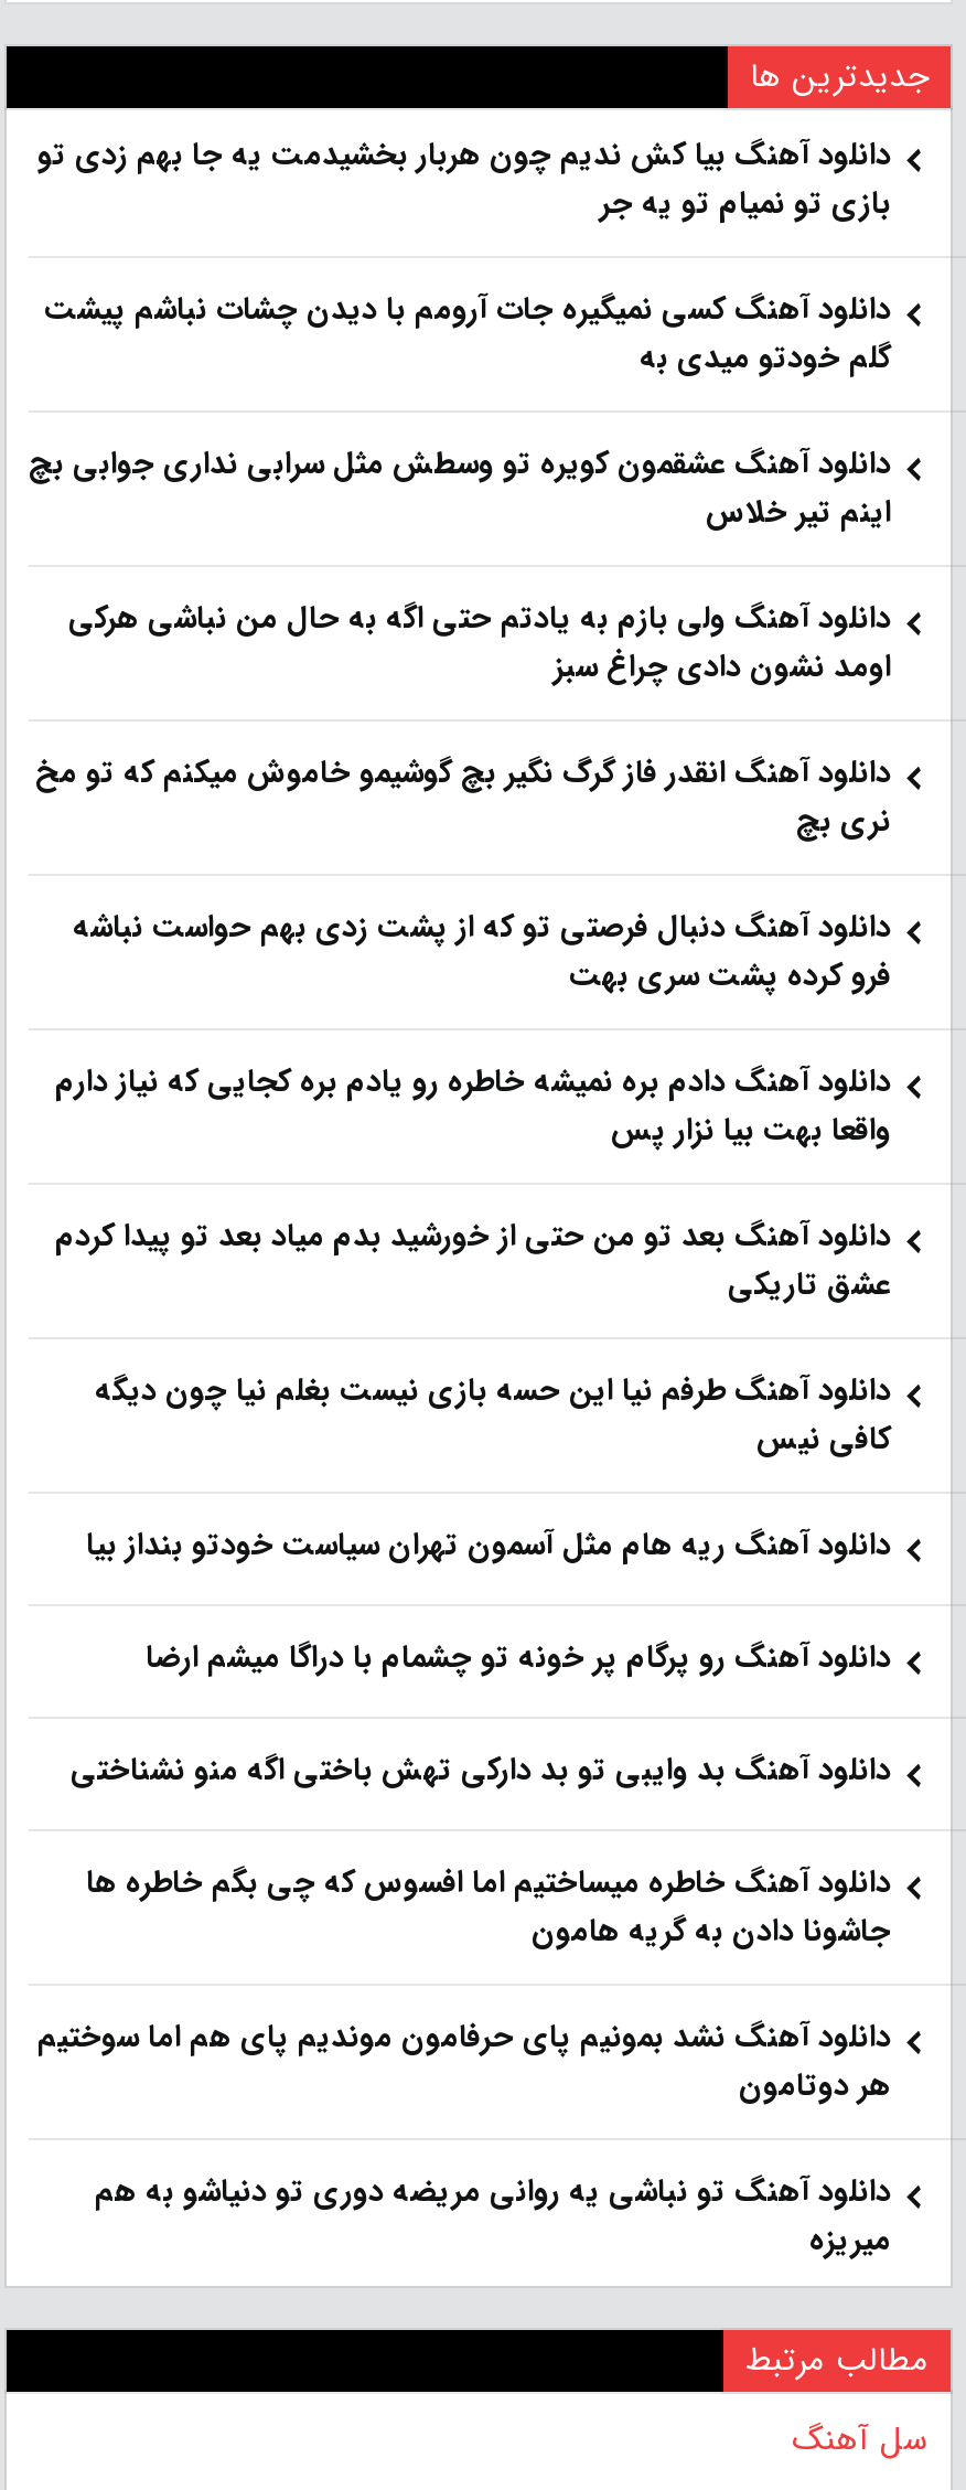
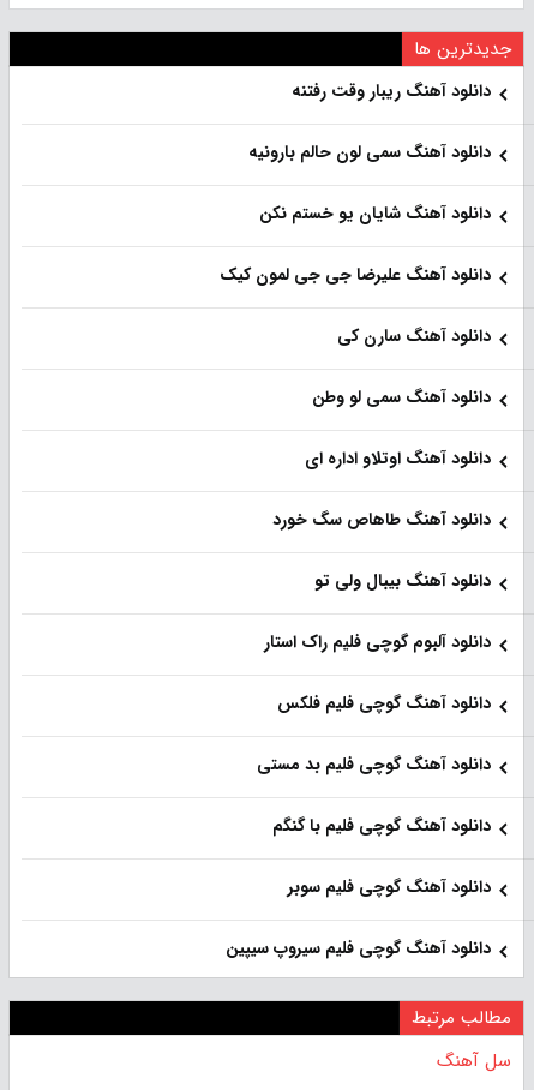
- دانلود آهنگ بیا کش ندیم چون هربار بخشیدمت یه جا بهم زدی تو
- بازی تو نمیام تو یه جر
+ دانلود آهنگ ریبار وقت رفتنه

- دانلود آهنگ کسی نمیگیره جات آرومم با دیدن چشات نباشم پیشت
- گلم خودتو میدی به
+ دانلود آهنگ سمی لون حالم بارونیه

- دانلود آهنگ عشقمون کویره تو وسطش مثل سرابی نداری جوابی بچ
- اینم تیر خلاس
+ دانلود آهنگ شایان یو خستم نکن

- دانلود آهنگ ولی بازم به یادتم حتی اگه به حال من نباشی هرکی
- اومد نشون دادی چراغ سبز
+ دانلود آهنگ علیرضا جی جی لمون کیک

- دانلود آهنگ انقدر فاز گرگ نگیر بچ گوشیمو خاموش میکنم که تو مخ
- نری بچ
+ دانلود آهنگ سارن کی

- دانلود آهنگ دنبال فرصتی تو که از پشت زدی بهم حواست نباشه
- فرو کرده پشت سری بهت
+ دانلود آهنگ سمی لو وطن

- دانلود آهنگ دادم بره نمیشه خاطره رو یادم بره کجایی که نیاز دارم
- واقعا بهت بیا نزار پس
+ دانلود آهنگ اوتلاو اداره ای

- دانلود آهنگ بعد تو من حتی از خورشید بدم میاد بعد تو پیدا کردم
- عشق تاریکی
+ دانلود آهنگ طاهاص سگ خورد

- دانلود آهنگ طرفم نیا این حسه بازی نیست بغلم نیا چون دیگه
- کافی نیس
+ دانلود آهنگ بیبال ولی تو

- دانلود آهنگ ریه هام مثل آسمون تهران سیاست خودتو بنداز بیا
+ دانلود آلبوم گوچی فلیم راک استار

- دانلود آهنگ رو پرگام پر خونه تو چشمام با دراگا میشم ارضا
+ دانلود آهنگ گوچی فلیم فلکس

- دانلود آهنگ بد وایبی تو بد دارکی تهش باختی اگه منو نشناختی
+ دانلود آهنگ گوچی فلیم بد مستی

- دانلود آهنگ خاطره میساختیم اما افسوس که چی بگم خاطره ها
- جاشونا دادن به گریه هامون
+ دانلود آهنگ گوچی فلیم با گنگم

- دانلود آهنگ نشد بمونیم پای حرفامون موندیم پای هم اما سوختیم
- هر دوتامون
+ دانلود آهنگ گوچی فلیم سوبر

- دانلود آهنگ تو نباشی یه روانی مریضه دوری تو دنیاشو به هم
- میریزه
+ دانلود آهنگ گوچی فلیم سیروپ سیپین
